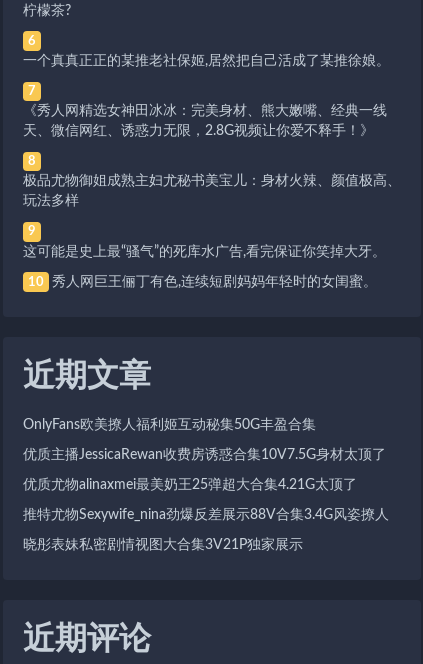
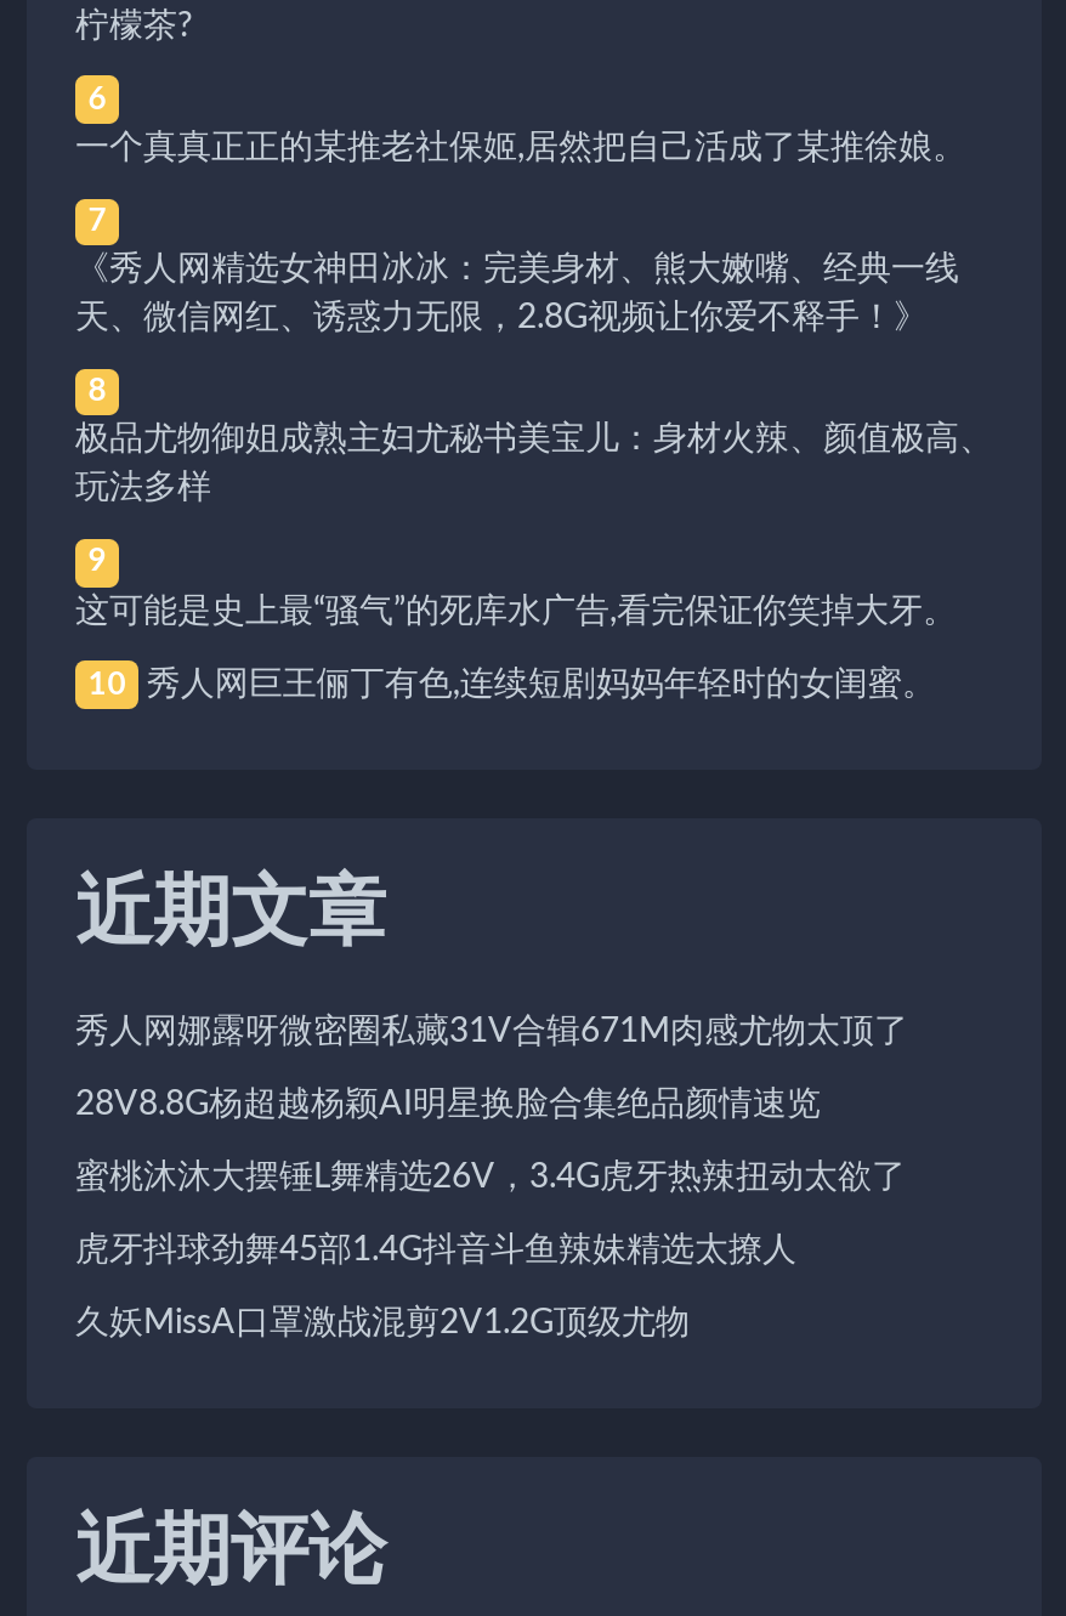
- OnlyFans欧美撩人福利姬互动秘集50G丰盈合集
+ 秀人网娜露呀微密圈私藏31V合辑671M肉感尤物太顶了

- 优质主播JessicaRewan收费房诱惑合集10V7.5G身材太顶了
+ 28V8.8G杨超越杨颖AI明星换脸合集绝品颜情速览

- 优质尤物alinaxmei最美奶王25弹超大合集4.21G太顶了
+ 蜜桃沐沐大摆锤L舞精选26V，3.4G虎牙热辣扭动太欲了

- 推特尤物Sexywife_nina劲爆反差展示88V合集3.4G风姿撩人
+ 虎牙抖球劲舞45部1.4G抖音斗鱼辣妹精选太撩人

- 晓彤表妹私密剧情视图大合集3V21P独家展示
+ 久妖MissA口罩激战混剪2V1.2G顶级尤物
